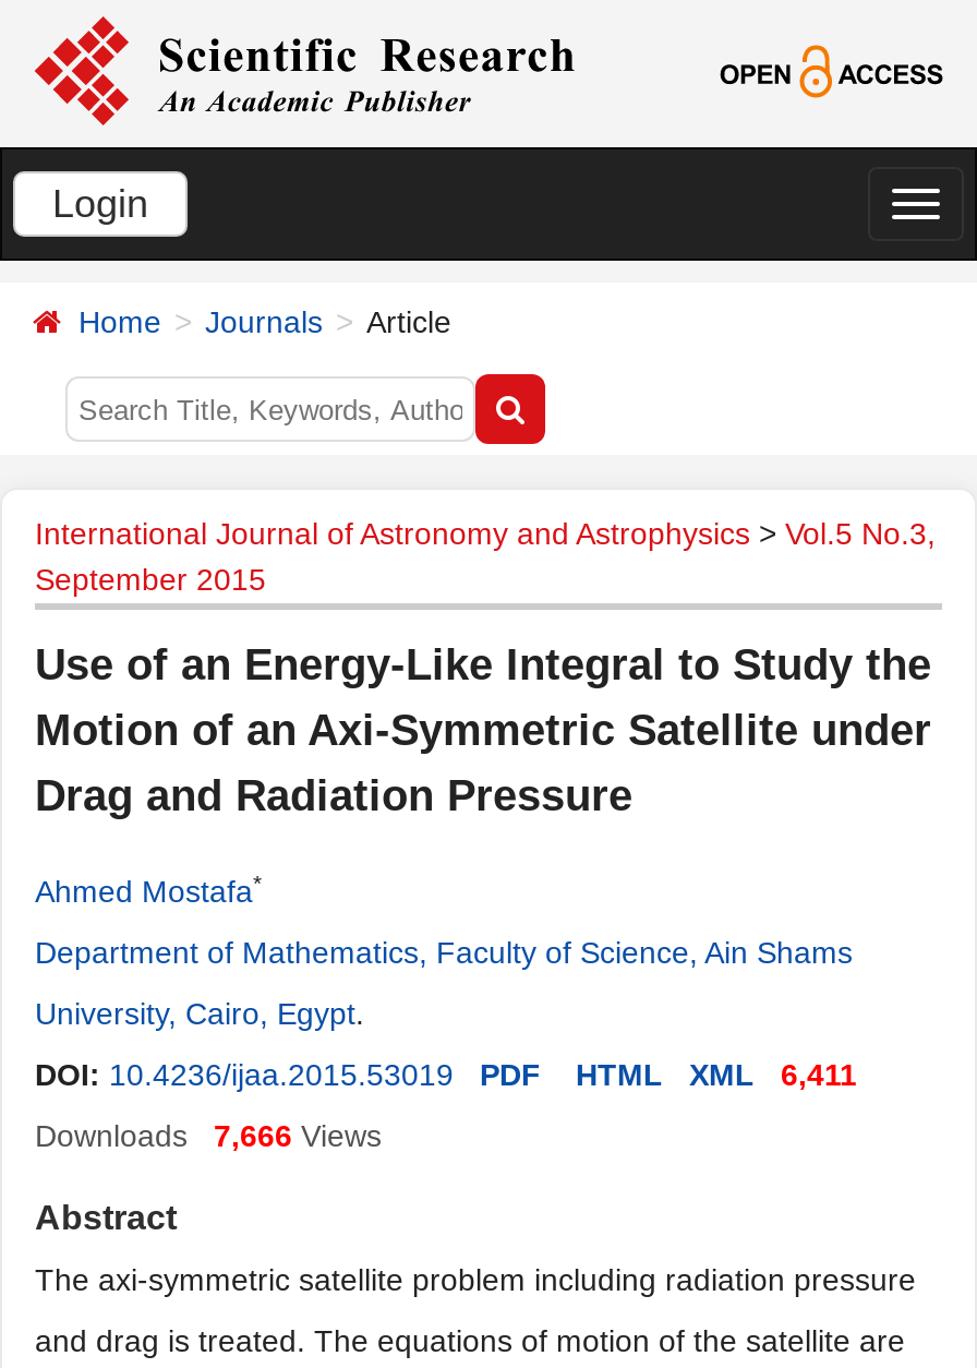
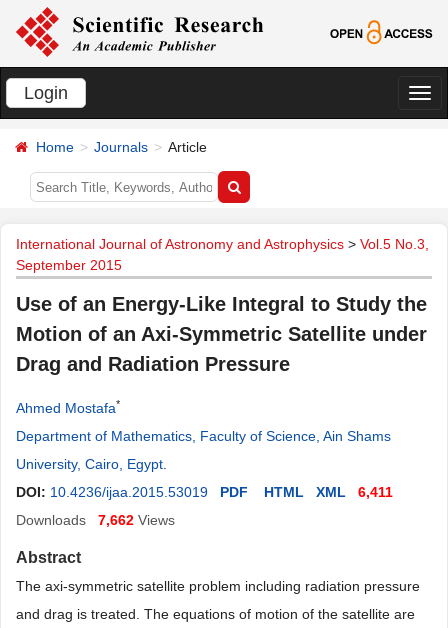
- Downloads 7,666 Views
+ Downloads 7,662 Views
